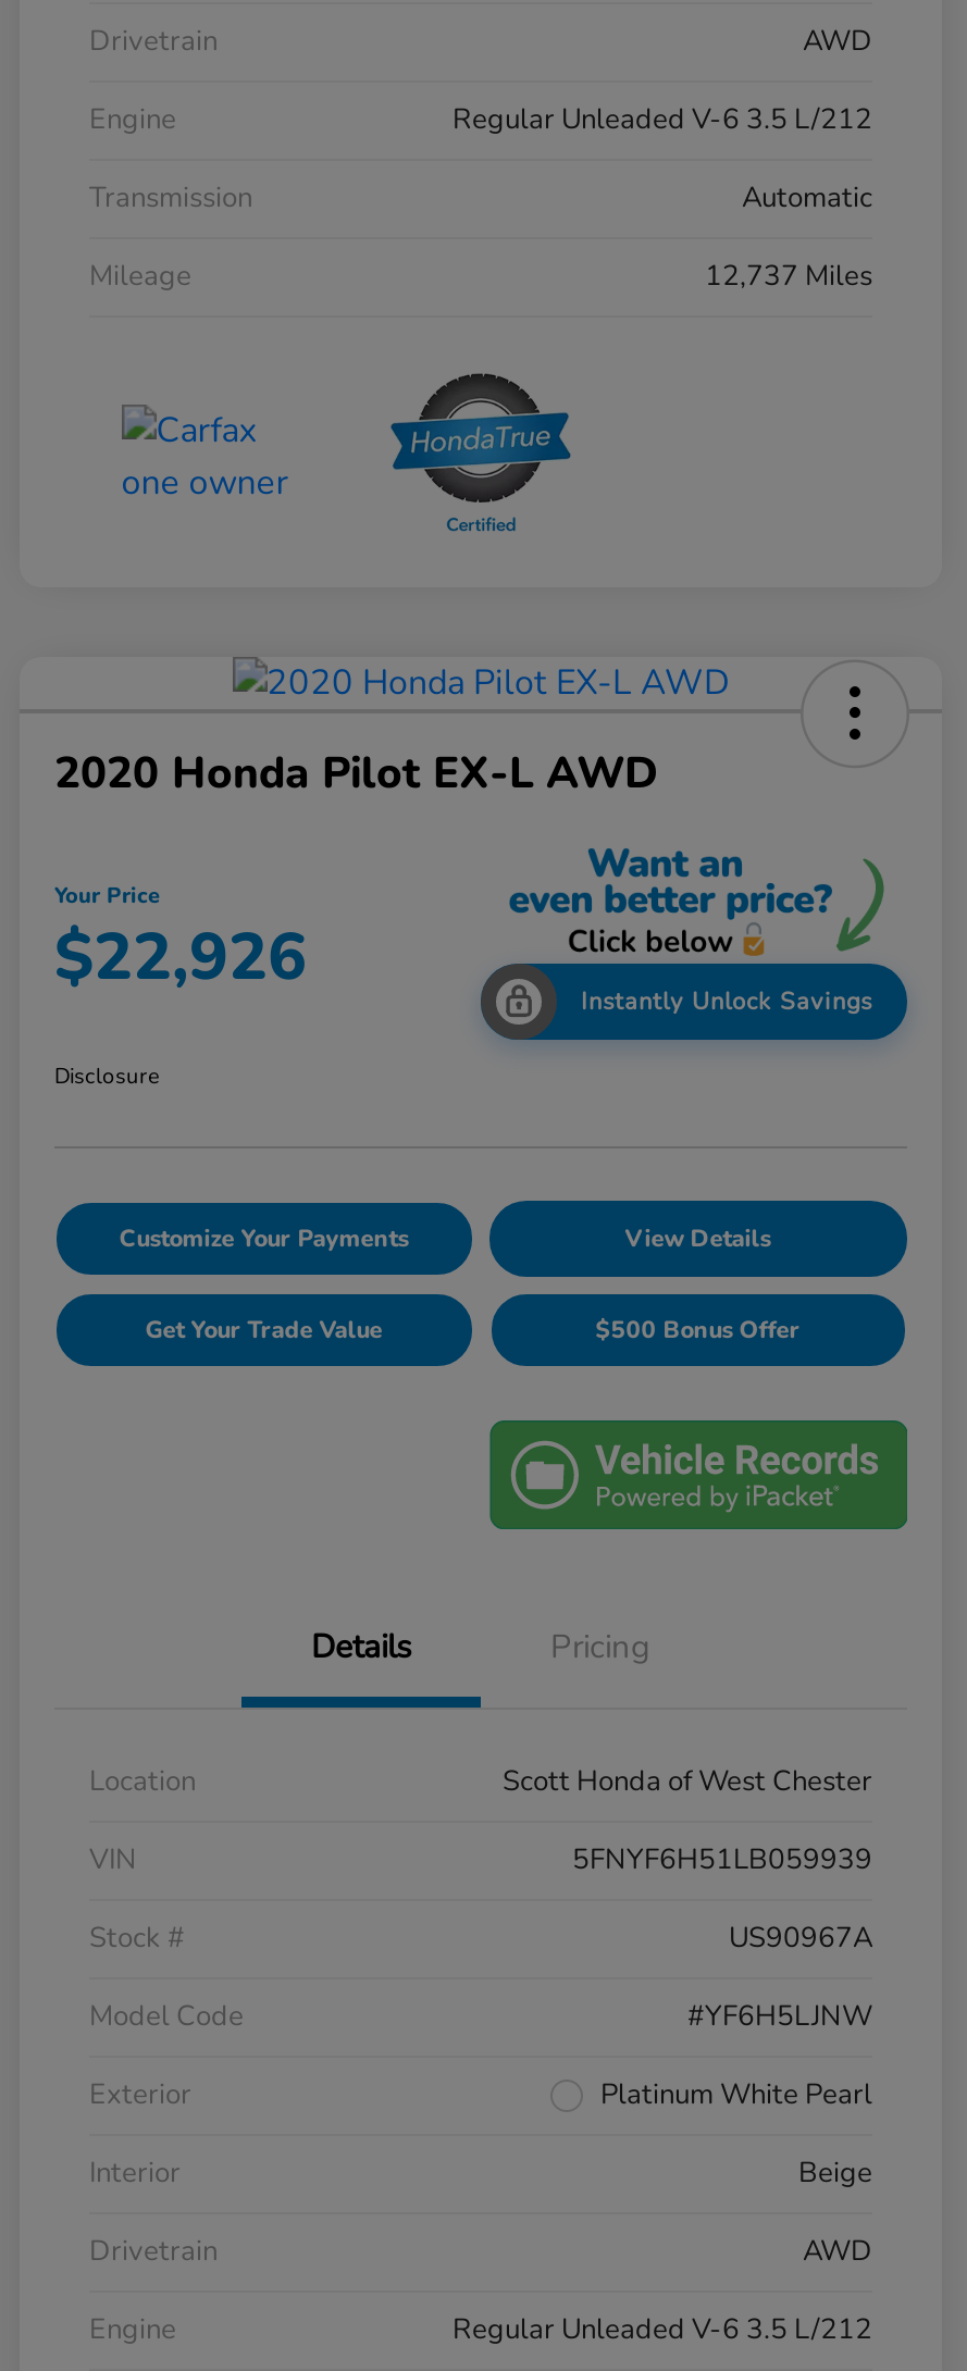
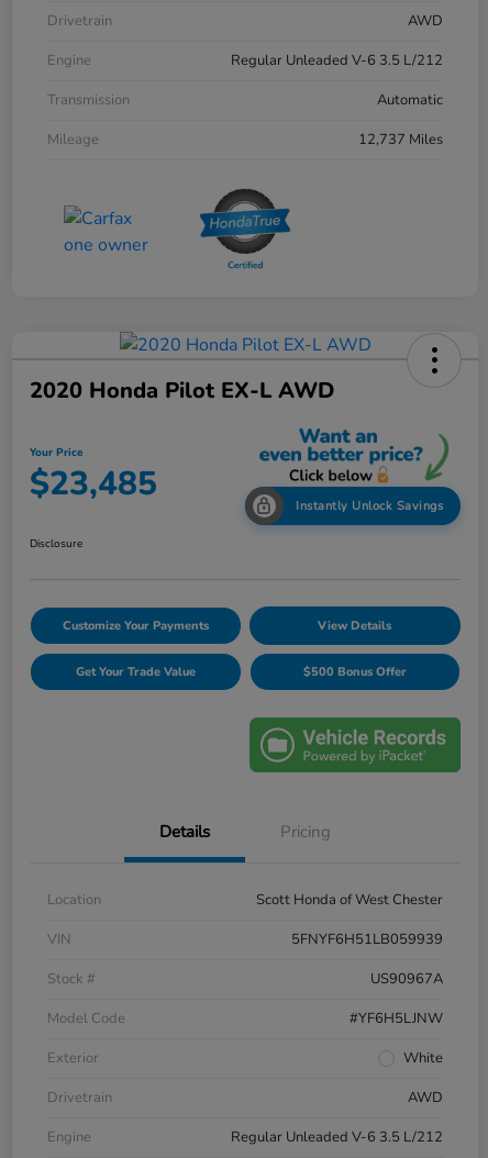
- $22,926
+ $23,485

- Platinum White Pearl
- Interior
- Beige
+ White
